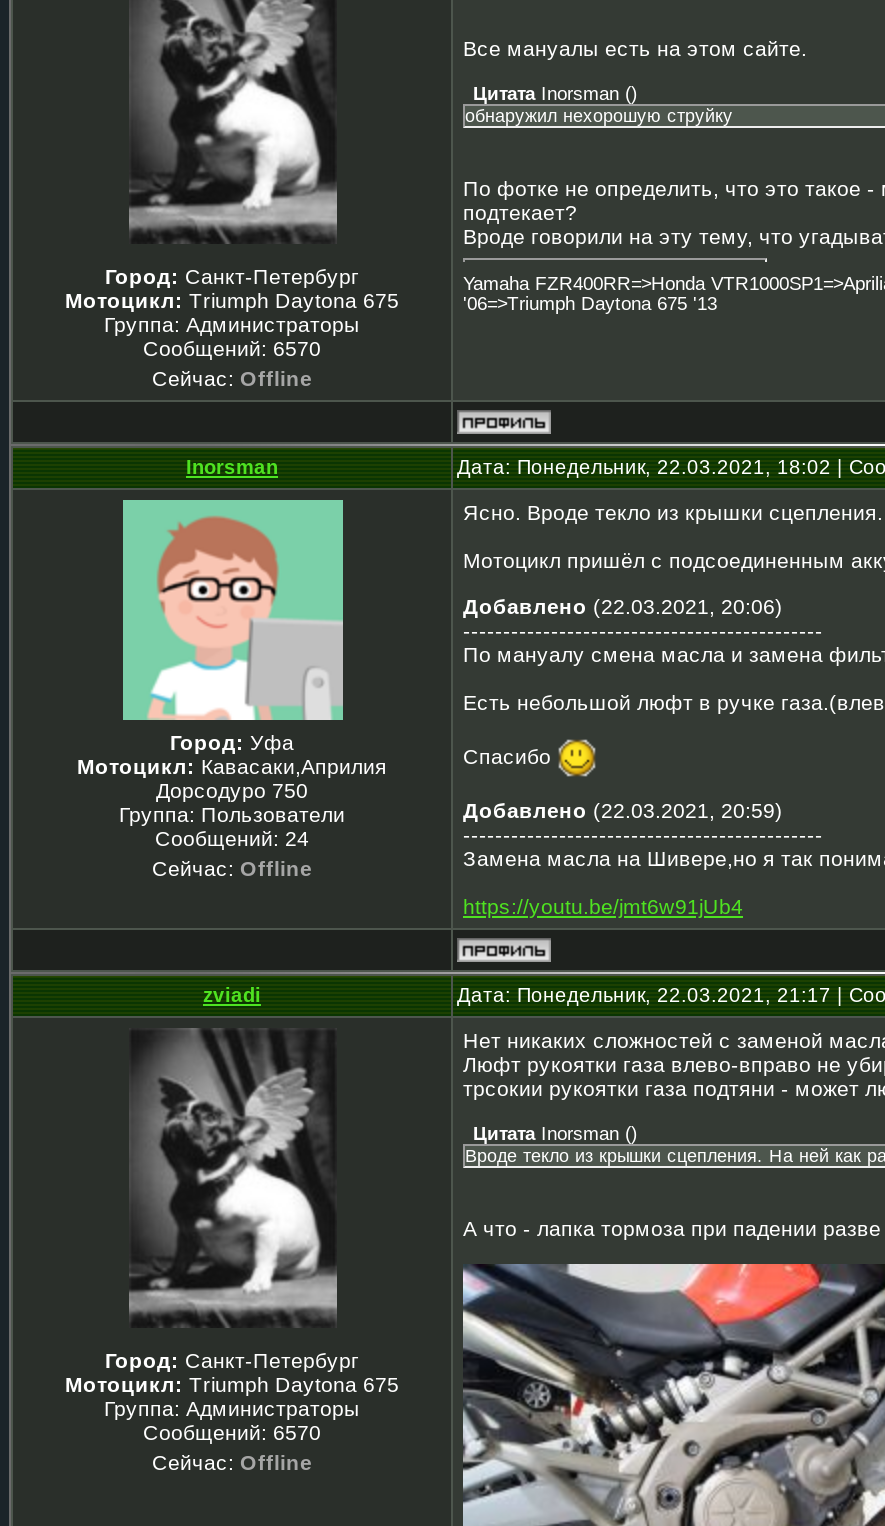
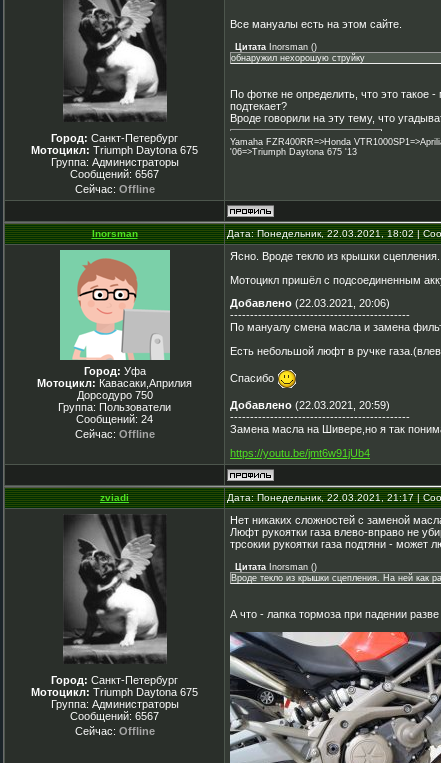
- Сообщений: 6570
+ Сообщений: 6567

- Сообщений: 6570
+ Сообщений: 6567
